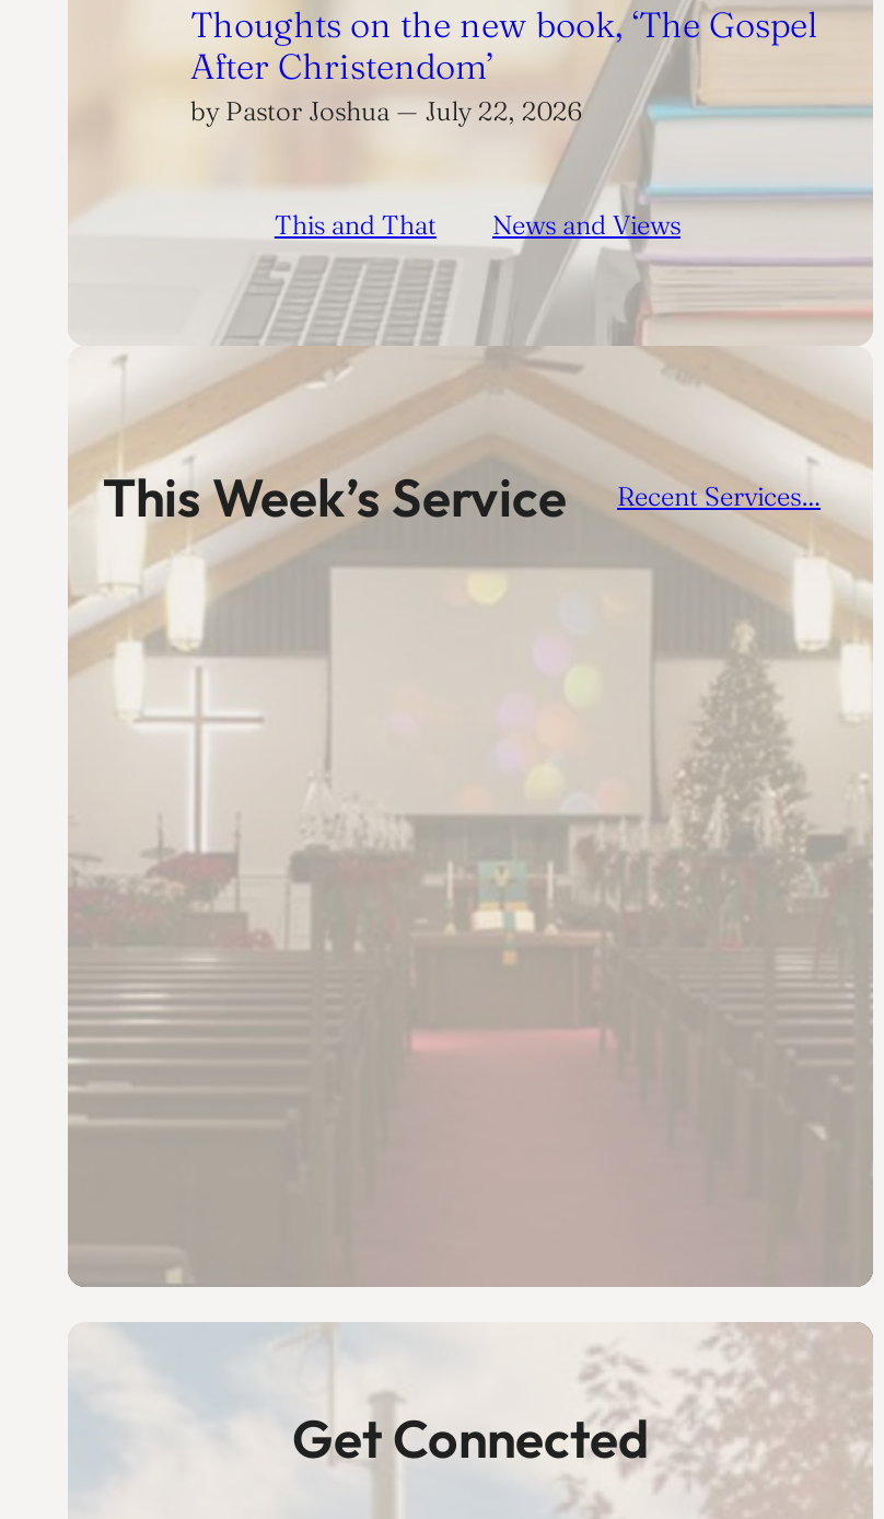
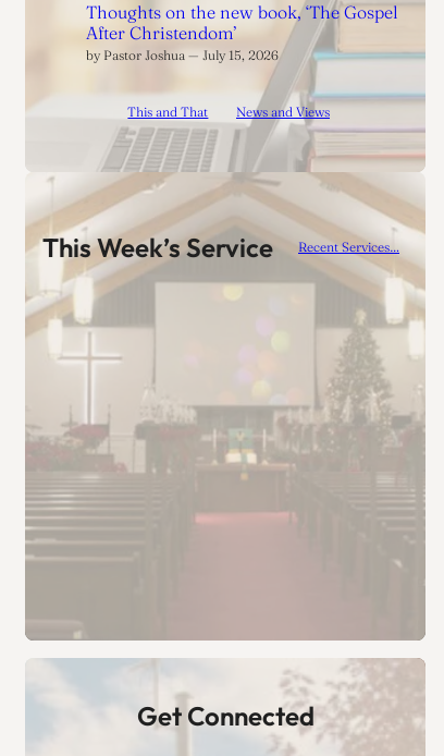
- by Pastor Joshua July 22, 2026
+ by Pastor Joshua July 15, 2026
